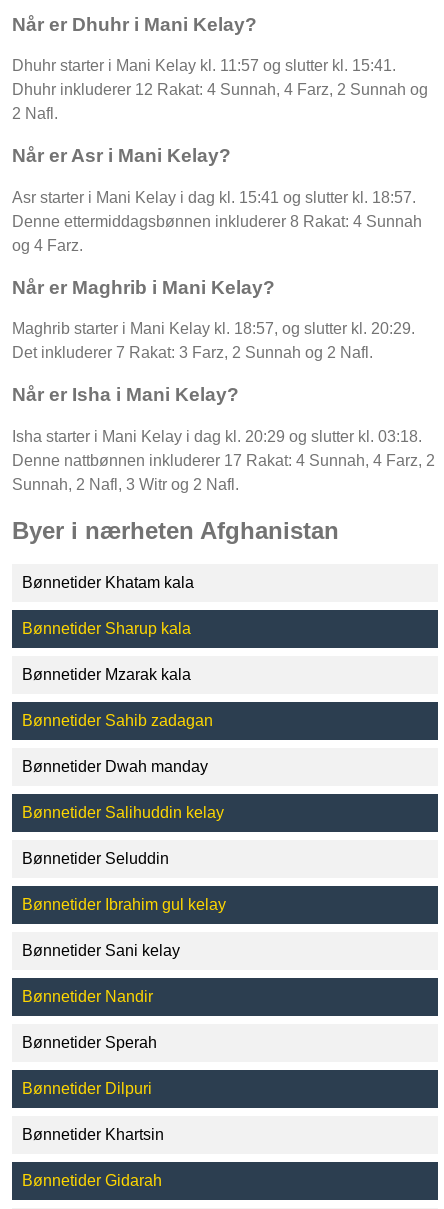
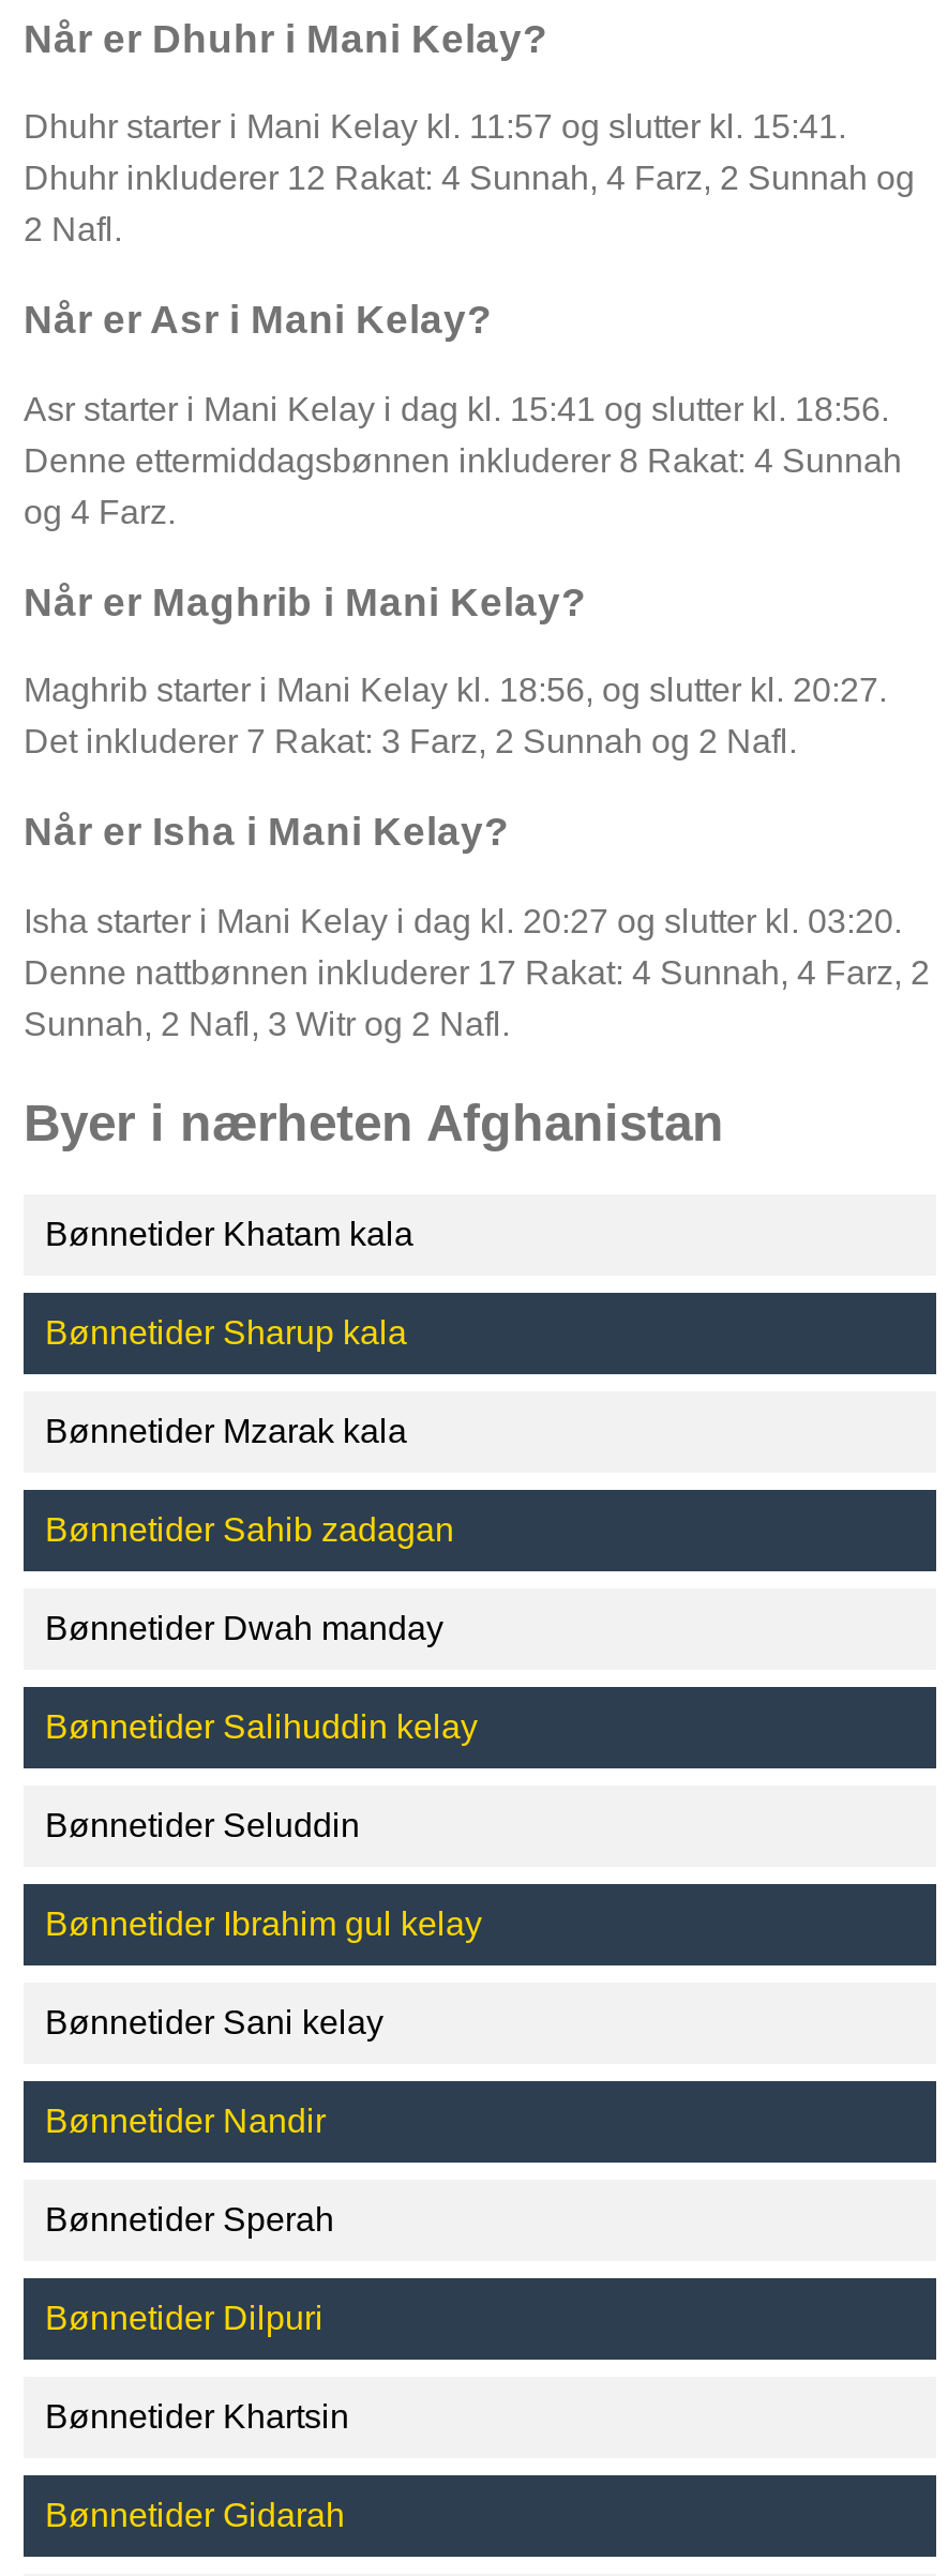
- Asr starter i Mani Kelay i dag kl. 15:41 og slutter kl. 18:57.
+ Asr starter i Mani Kelay i dag kl. 15:41 og slutter kl. 18:56.

- Maghrib starter i Mani Kelay kl. 18:57, og slutter kl. 20:29.
+ Maghrib starter i Mani Kelay kl. 18:56, og slutter kl. 20:27.

- Isha starter i Mani Kelay i dag kl. 20:29 og slutter kl. 03:18.
+ Isha starter i Mani Kelay i dag kl. 20:27 og slutter kl. 03:20.
